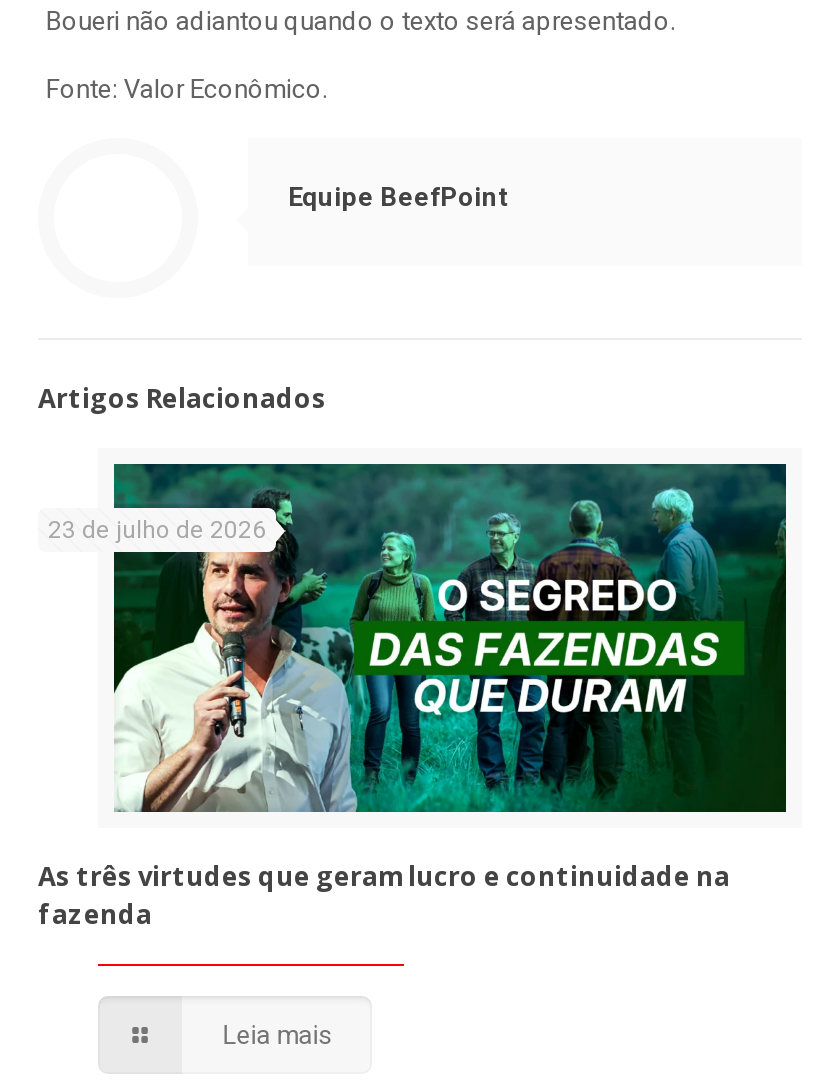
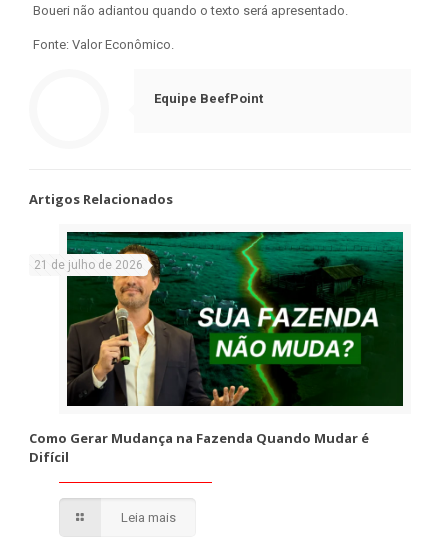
- [image]
- 23 de julho de 2026
+ [image]
+ 21 de julho de 2026

- As três virtudes que geram lucro e continuidade na
- fazenda
+ Como Gerar Mudança na Fazenda Quando Mudar é
+ Difícil
